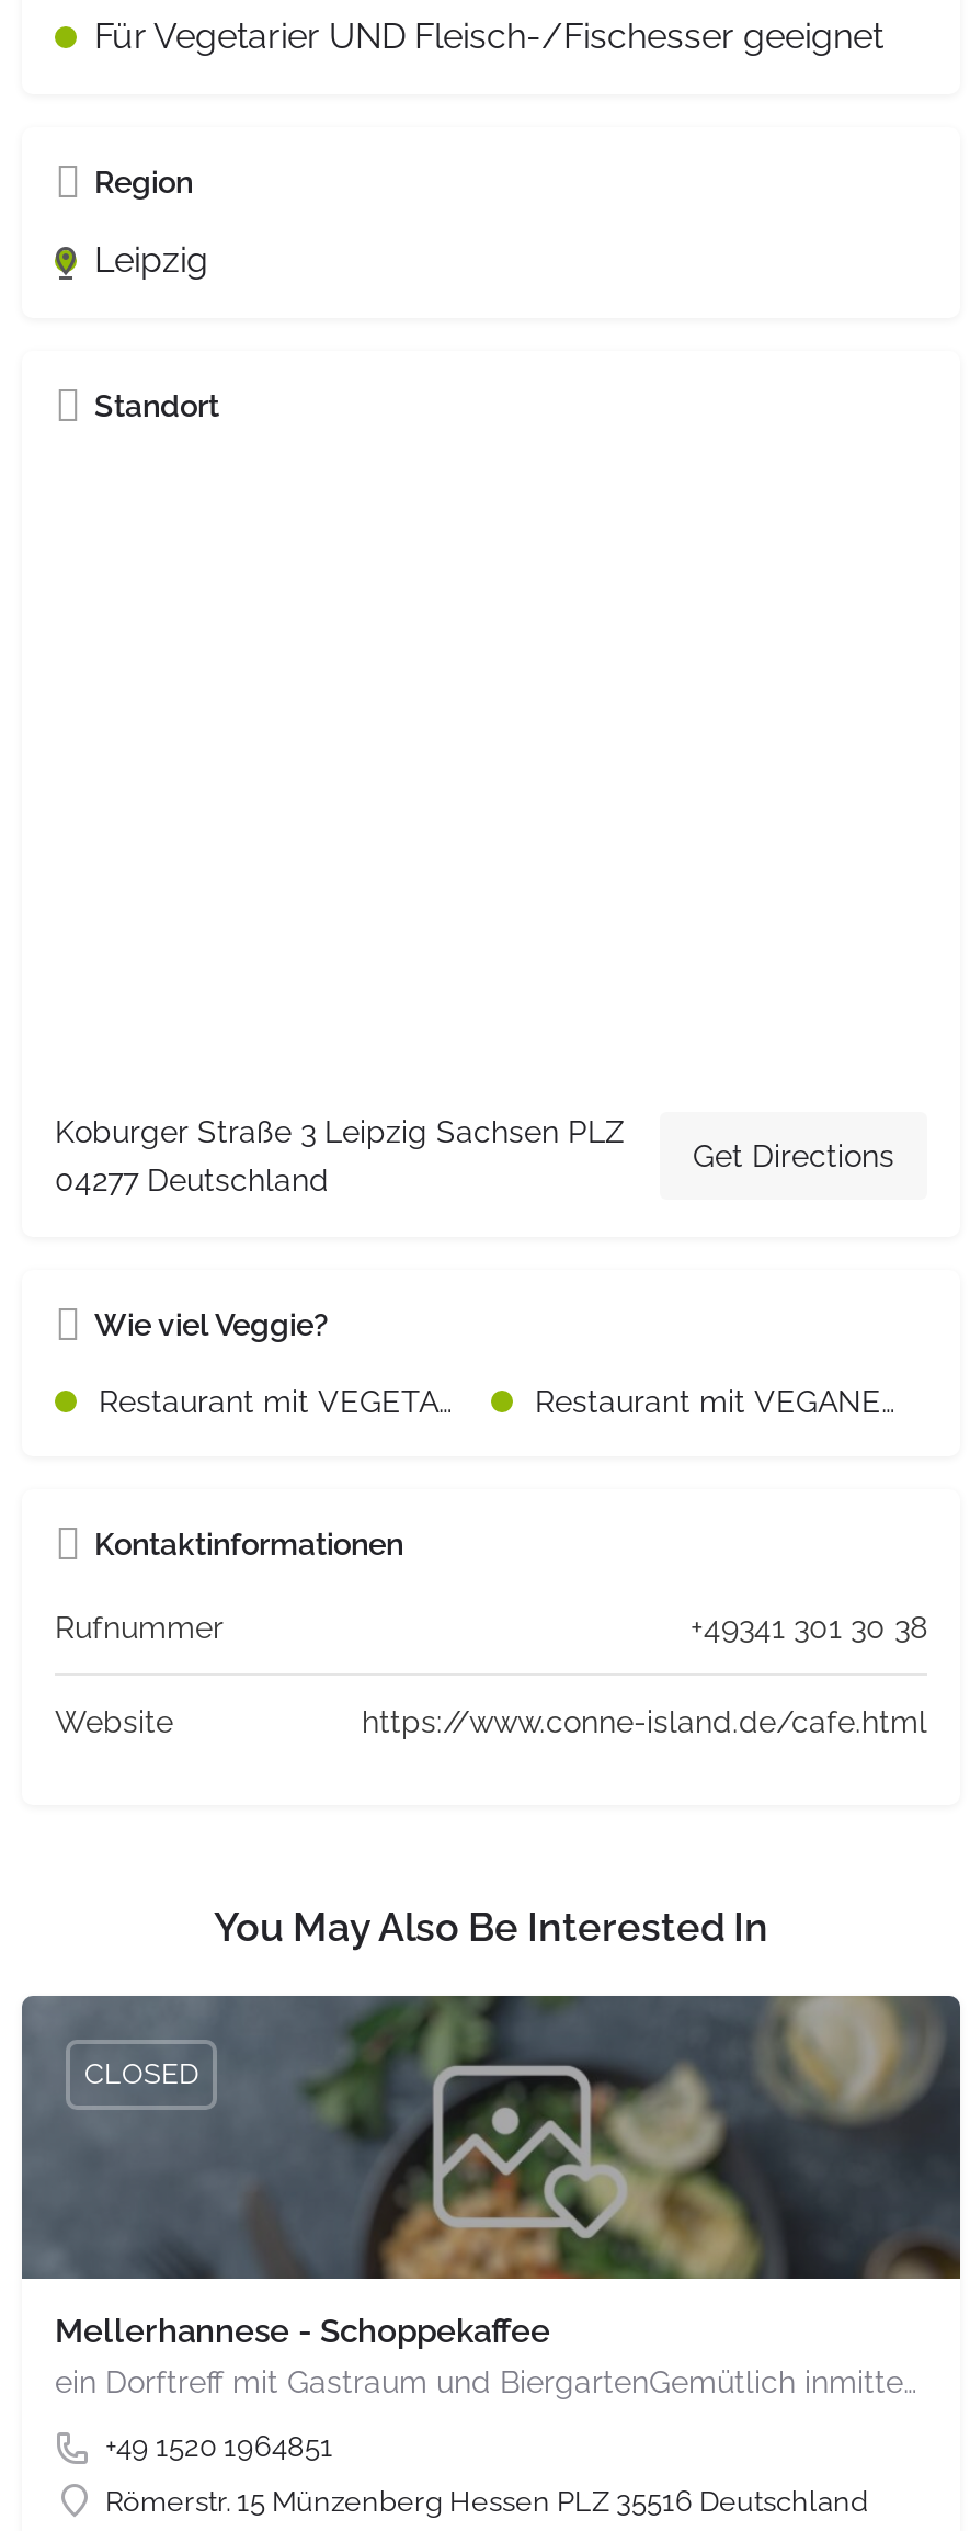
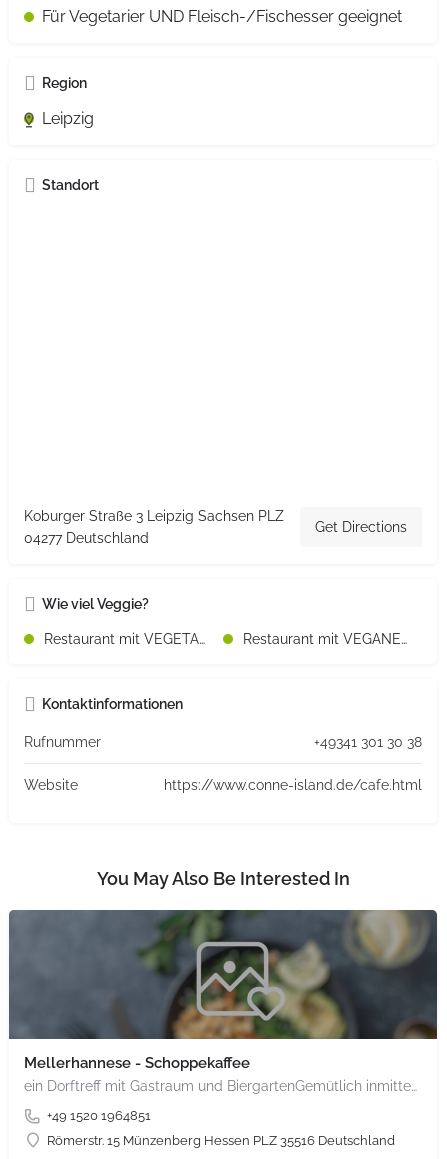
- CLOSED
